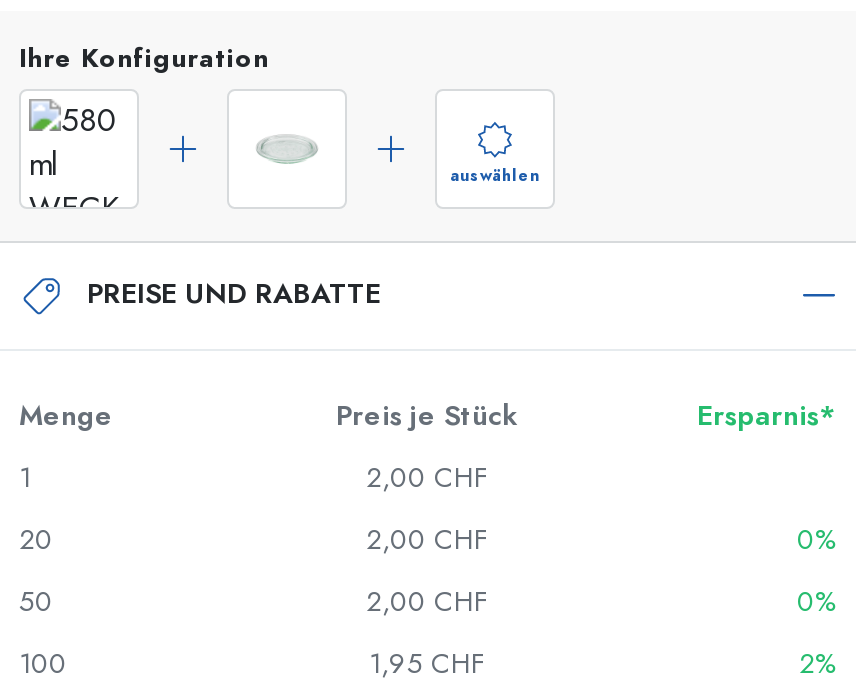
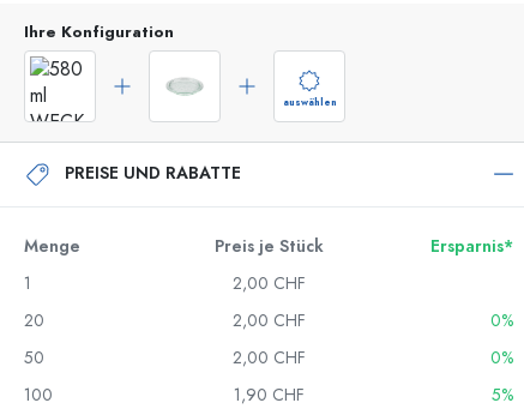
- 1,95 CHF
+ 1,90 CHF

- 2%
+ 5%
